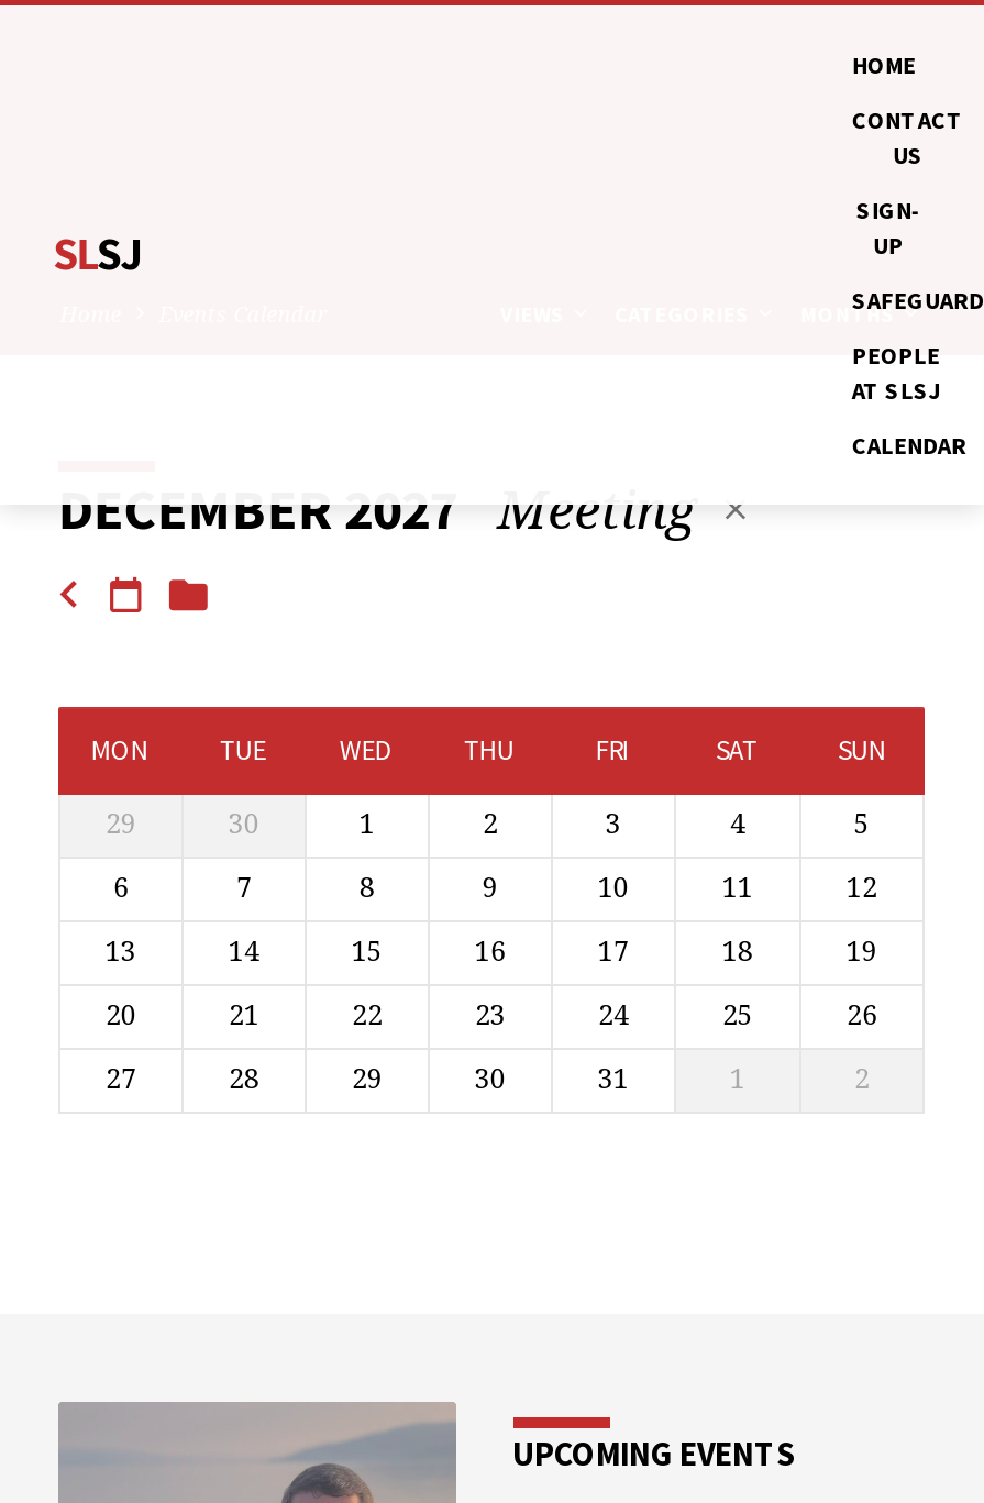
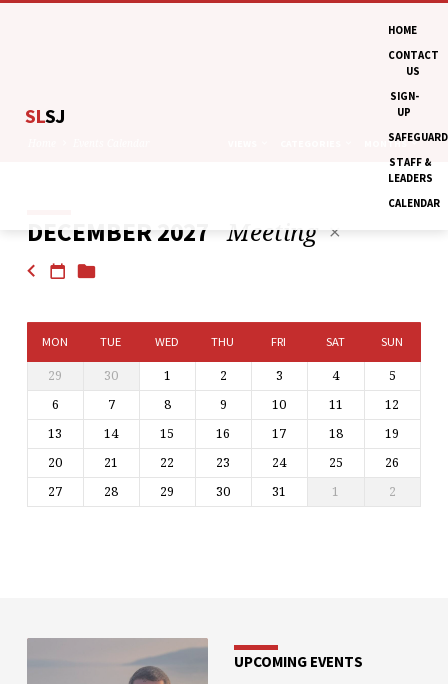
- PEOPLE
- AT SLSJ
+ STAFF &
+ LEADERS
